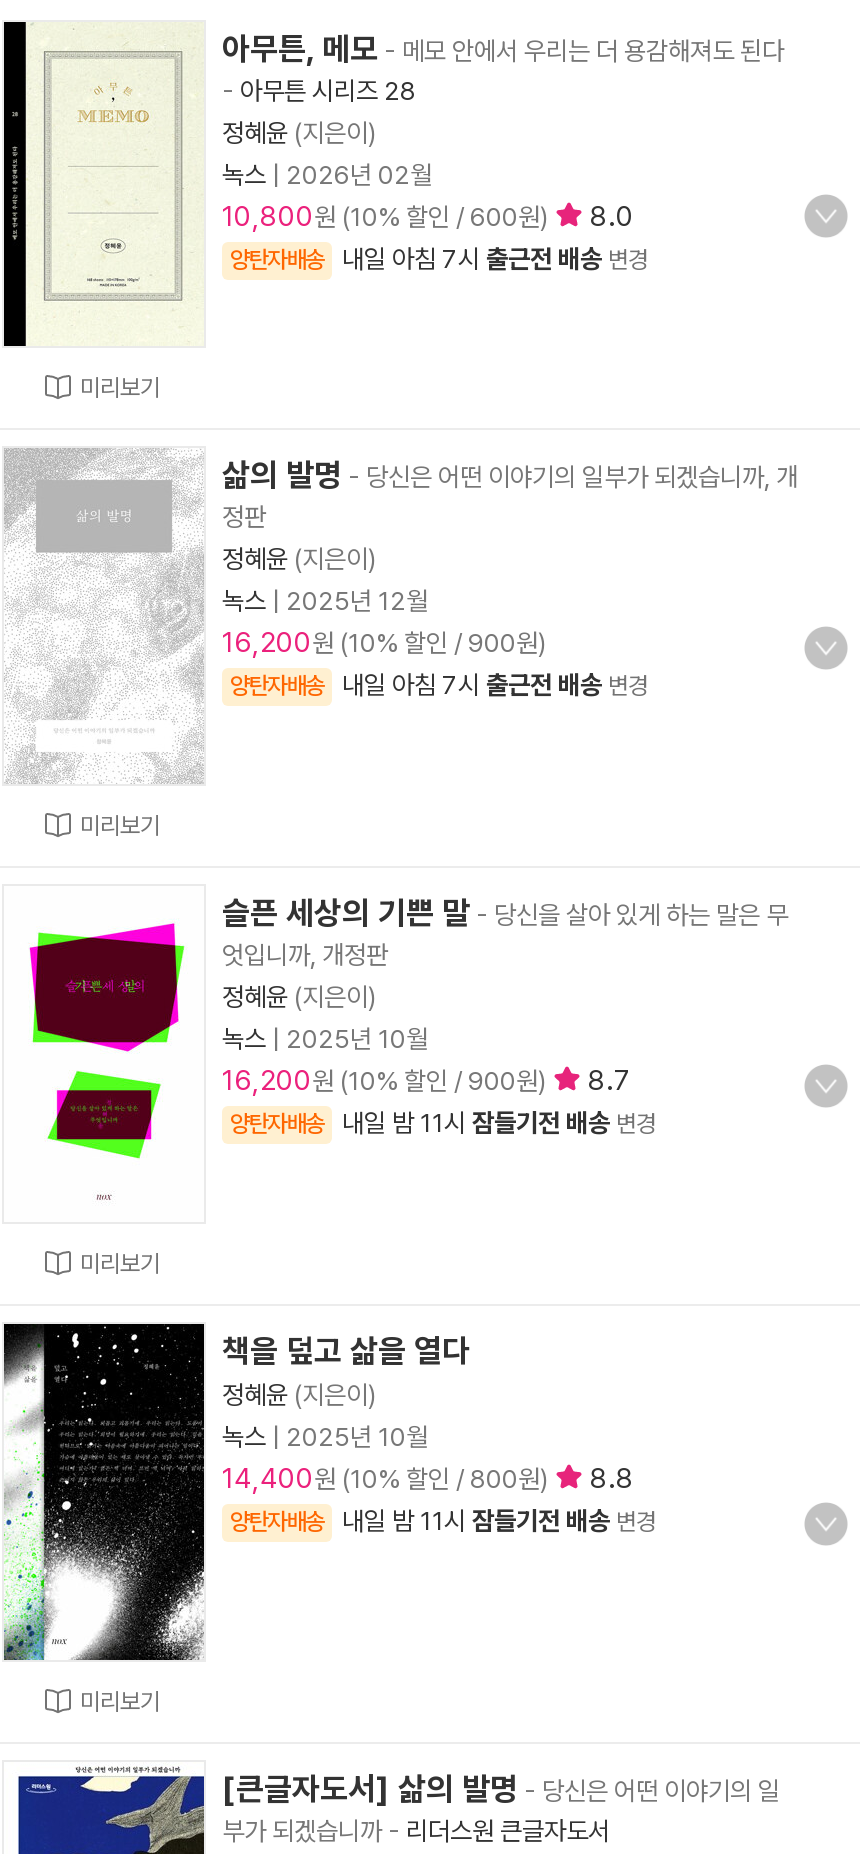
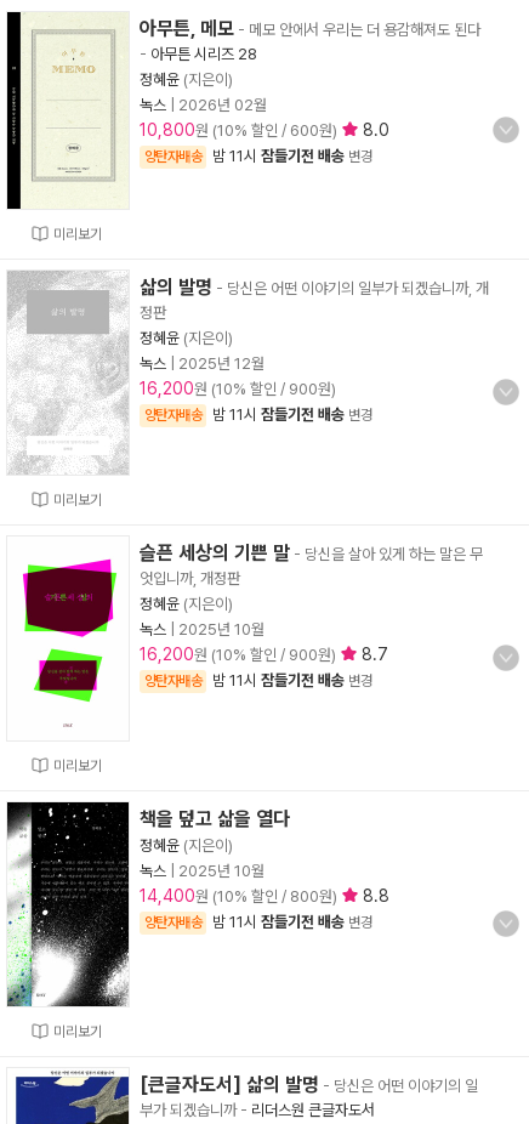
- 내일 아침 7시 출근전 배송 변경
+ 밤 11시 잠들기전 배송 변경

- 내일 아침 7시 출근전 배송 변경
+ 밤 11시 잠들기전 배송 변경

- 내일 밤 11시 잠들기전 배송 변경
+ 밤 11시 잠들기전 배송 변경

- 내일 밤 11시 잠들기전 배송 변경
+ 밤 11시 잠들기전 배송 변경
